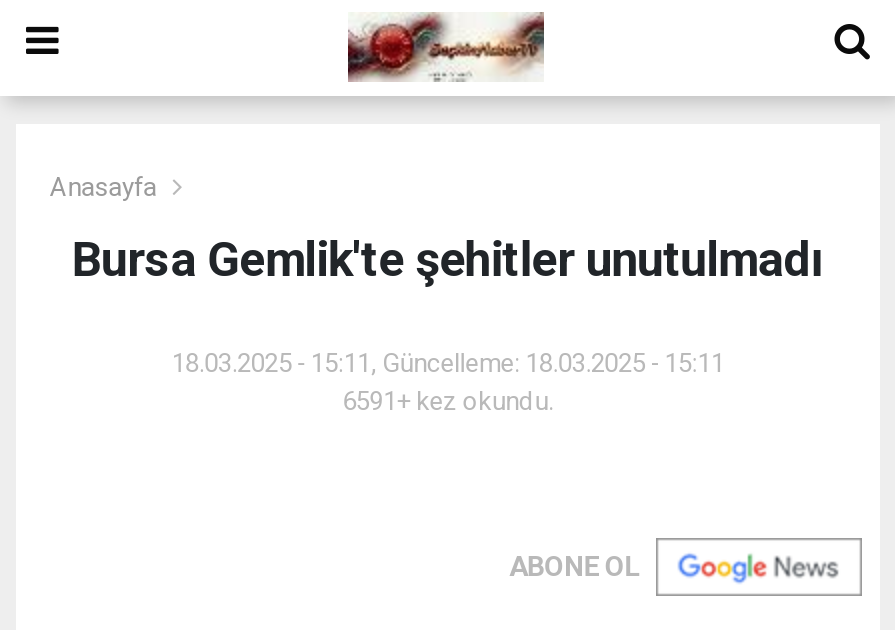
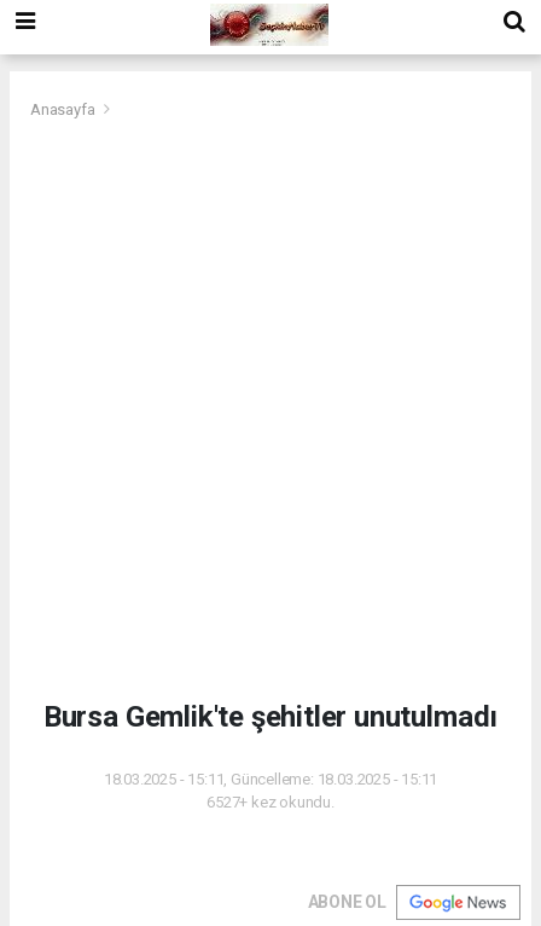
- 6591+ kez okundu.
+ 6527+ kez okundu.
